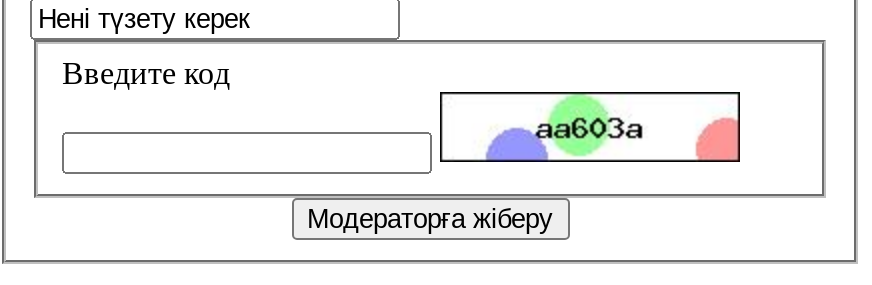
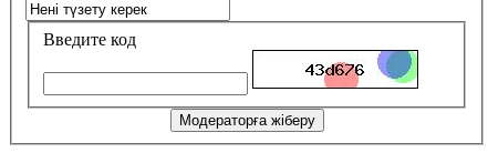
- [image]
+ [image]

- [image]
+ [image]
